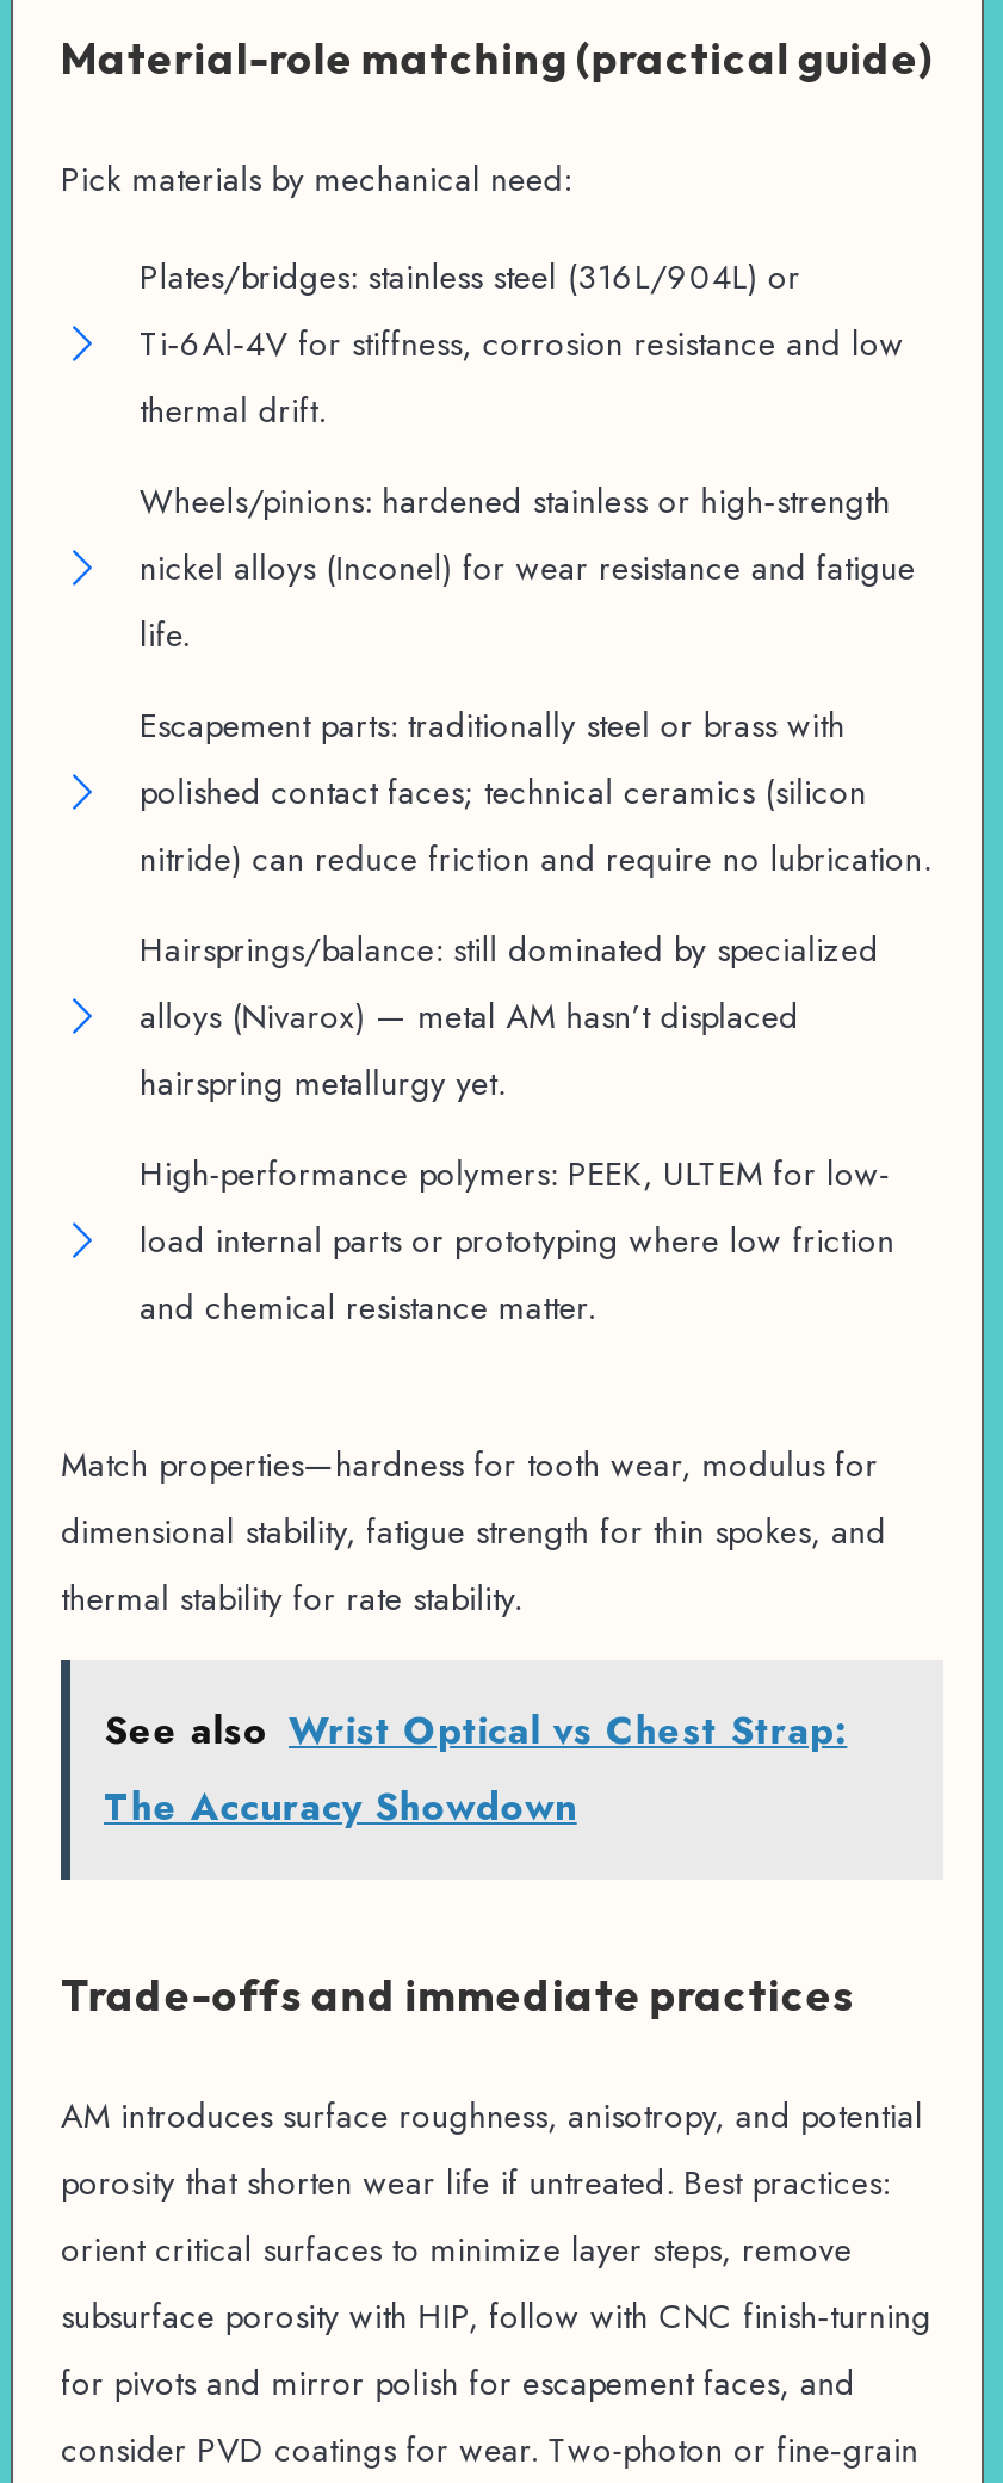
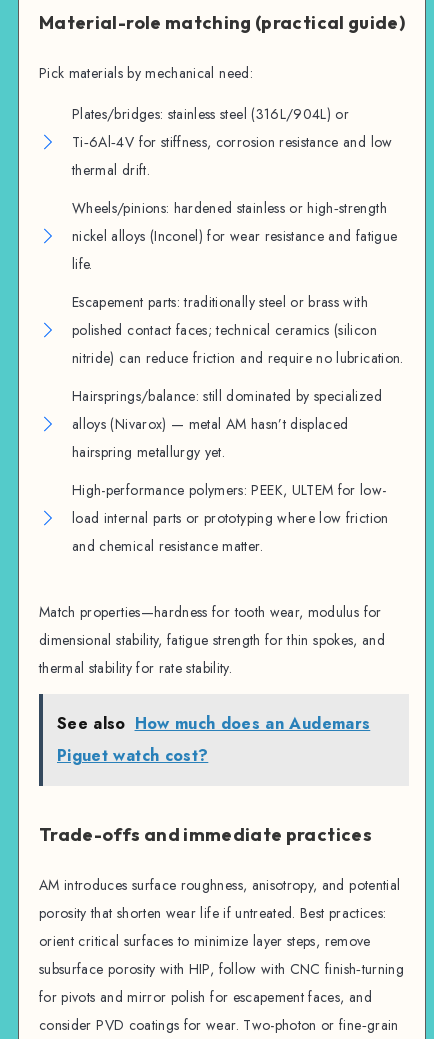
- See also Wrist Optical vs Chest Strap:
- The Accuracy Showdown
+ See also How much does an Audemars
+ Piguet watch cost?
